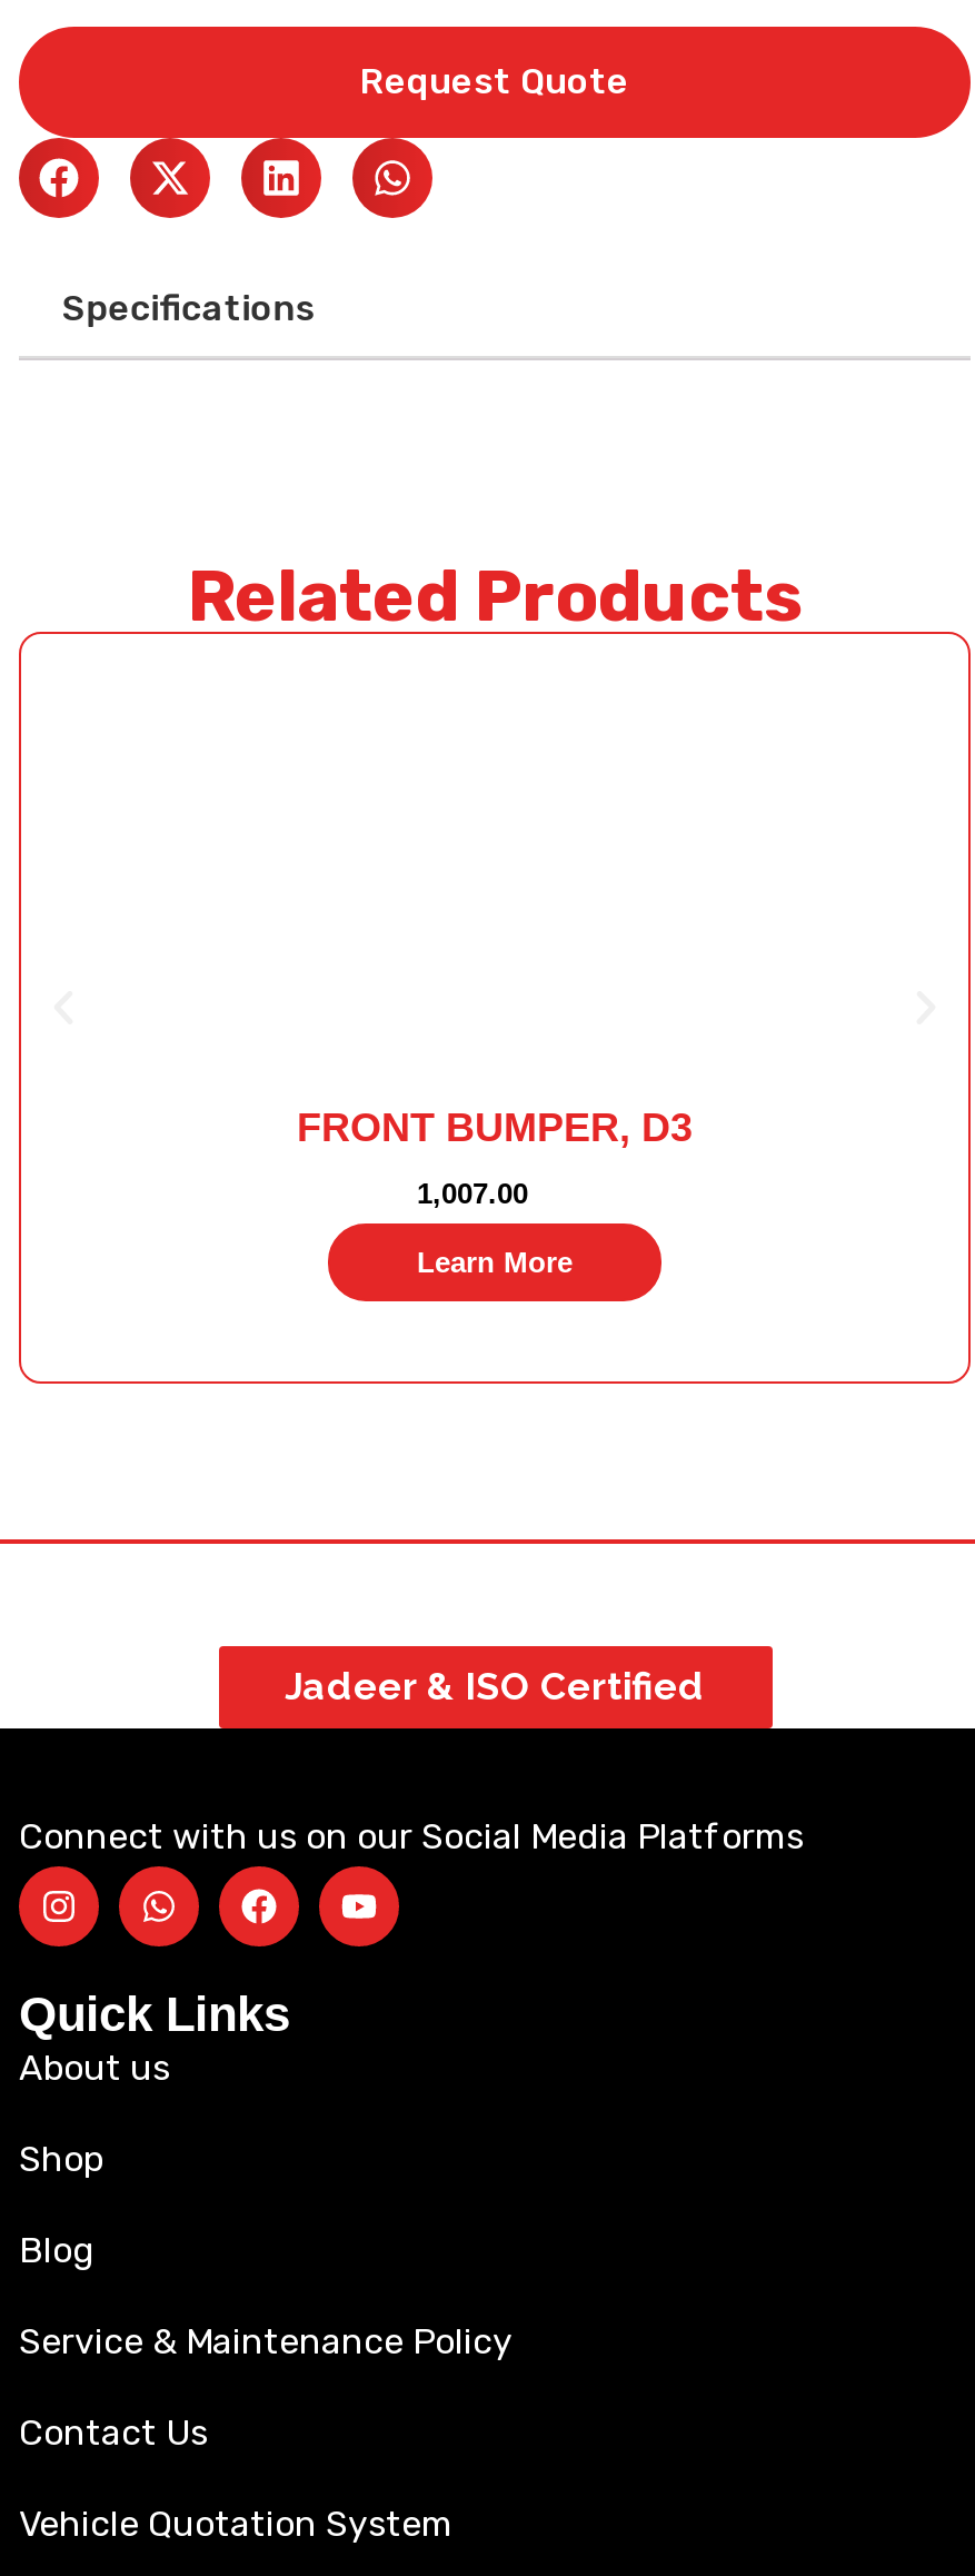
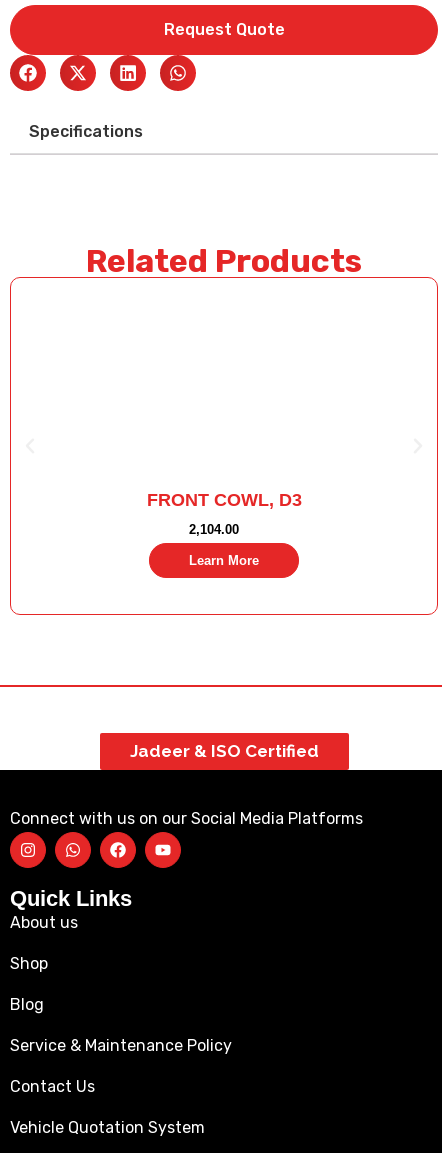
- FRONT BUMPER, D3
+ FRONT COWL, D3

- 1,007.00
+ 2,104.00
